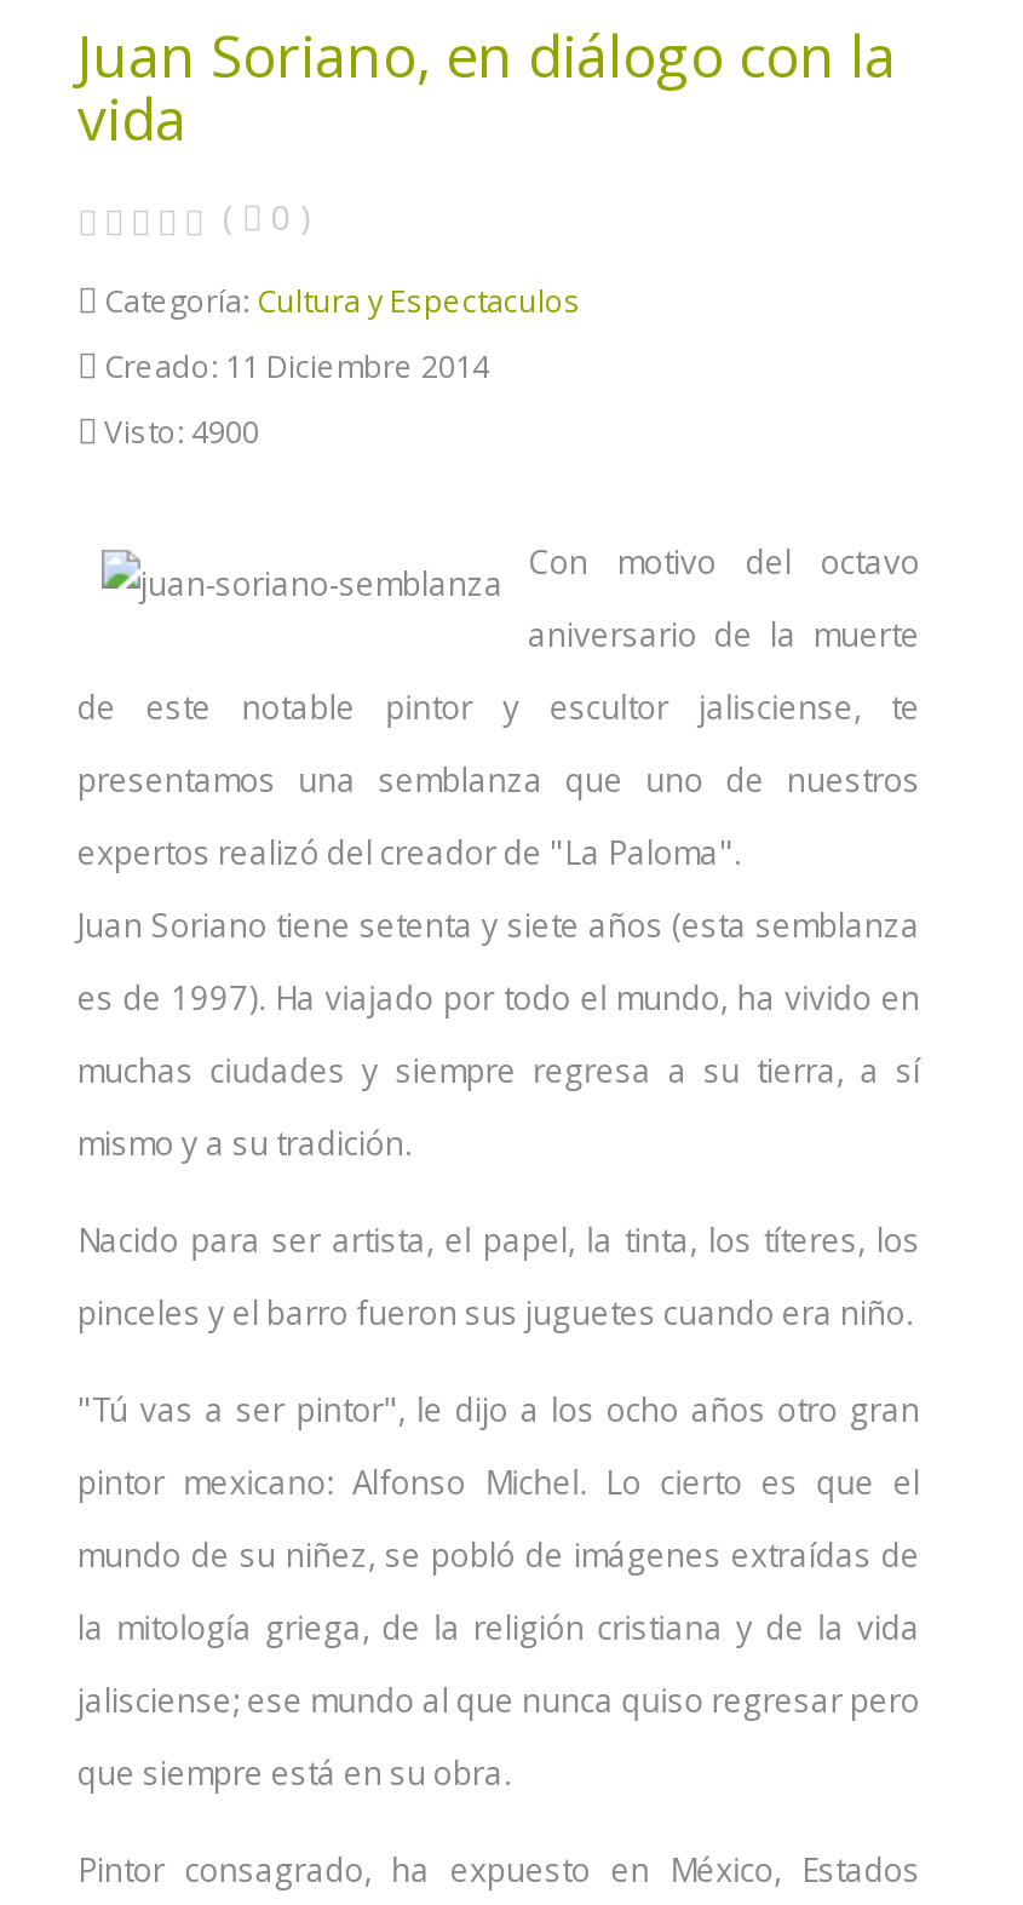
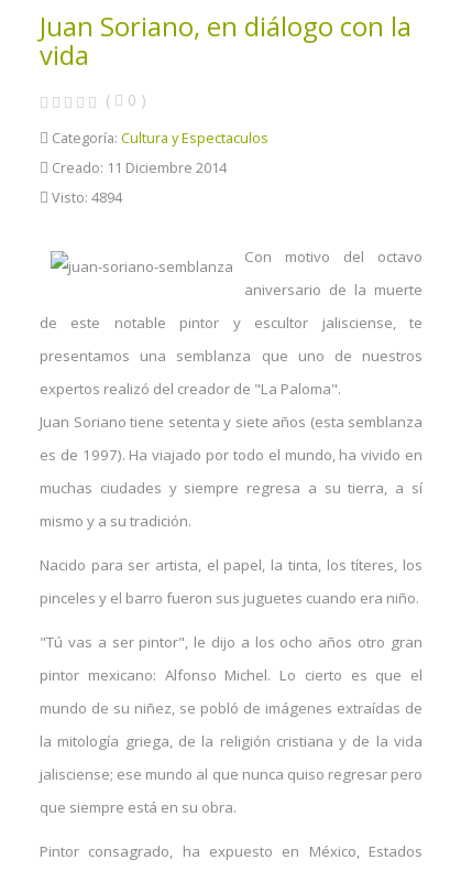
- Visto: 4900
+ Visto: 4894
